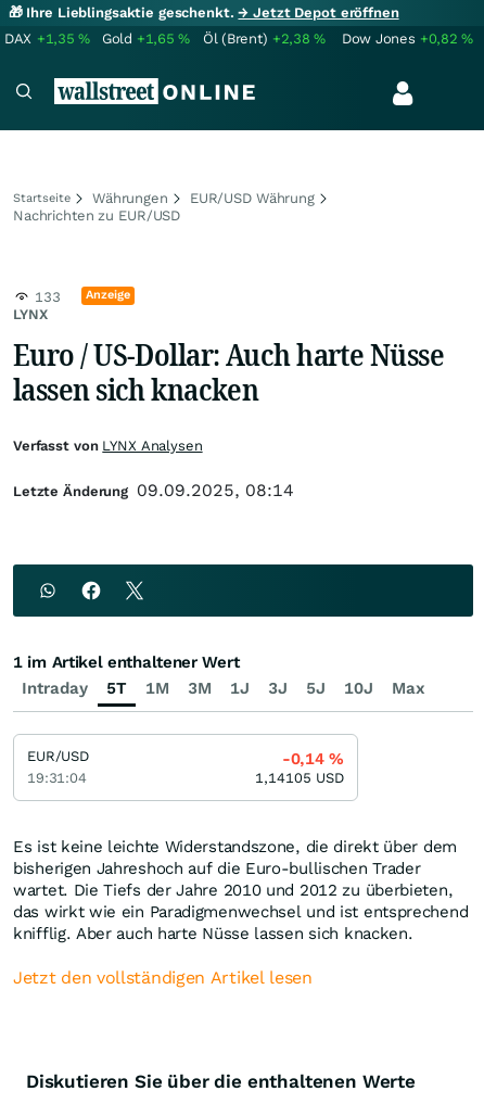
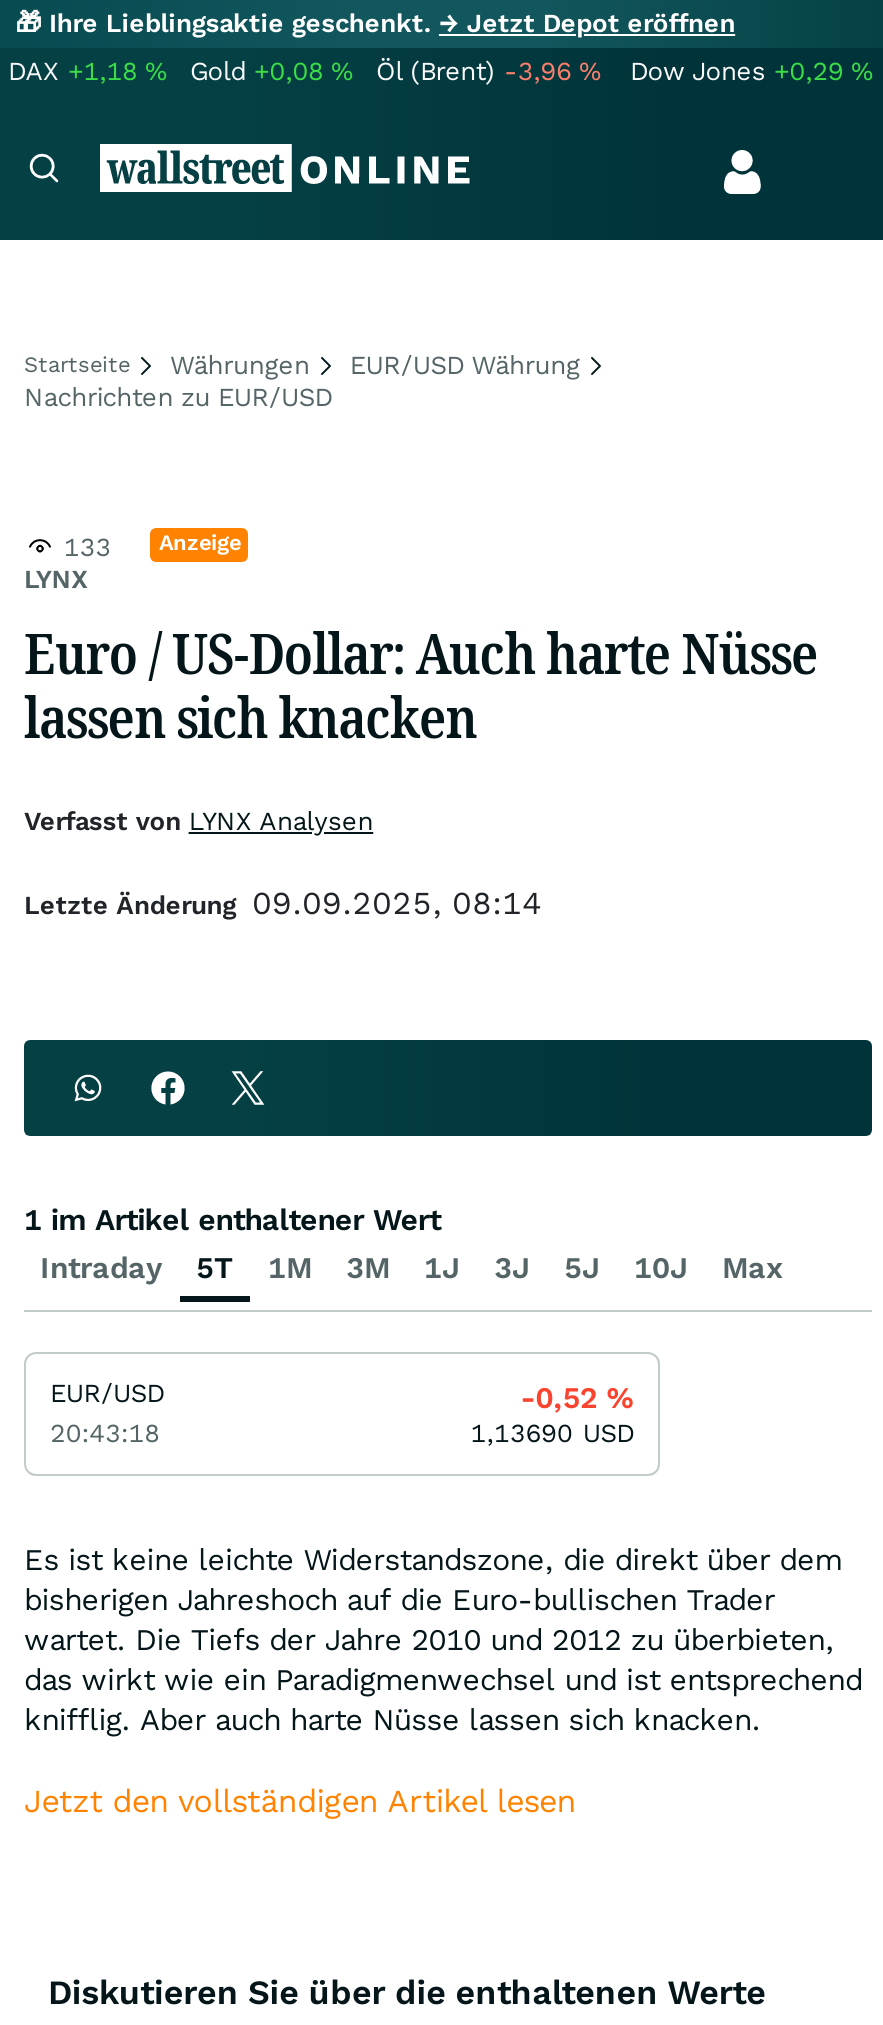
- DAX +1,35%
+ DAX +1,18%

- Gold +1,65%
+ Gold +0,08%

- Öl (Brent) +2,38%
+ Öl (Brent) -3,96%

- Dow Jones +0,82%
+ Dow Jones +0,29%

- -0,14%
+ -0,52%

- 19:31:04
+ 20:43:18

- 1,14105 USD
+ 1,13690 USD
